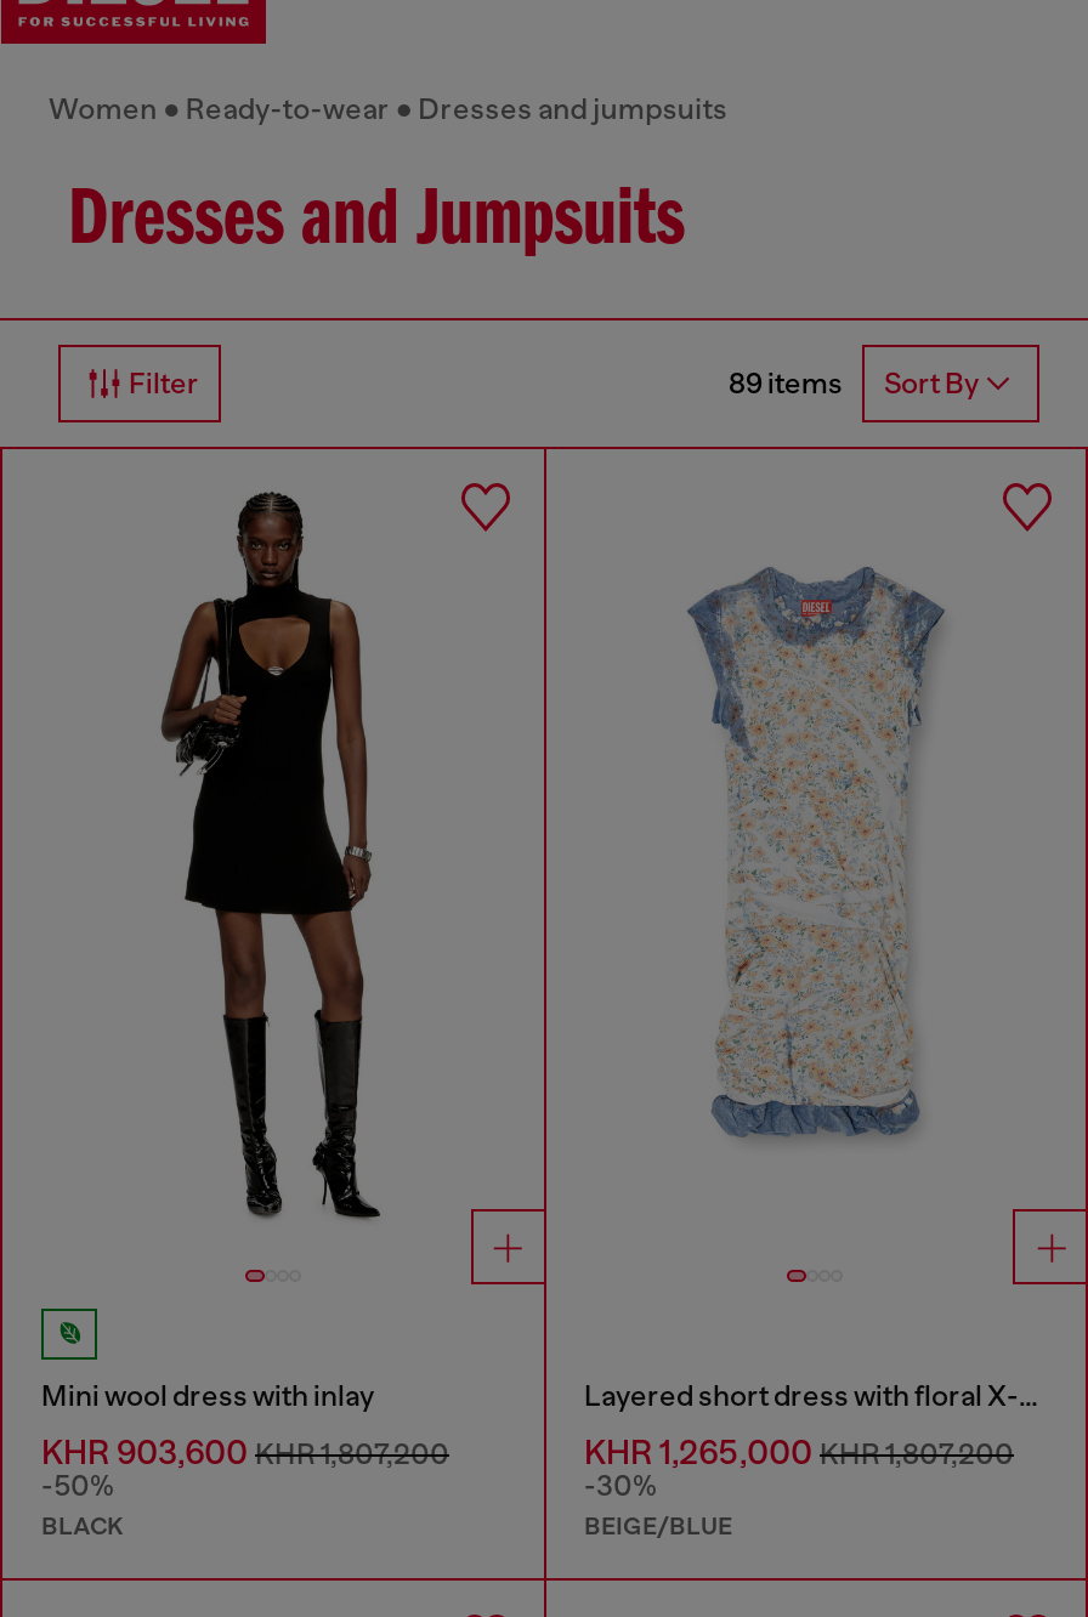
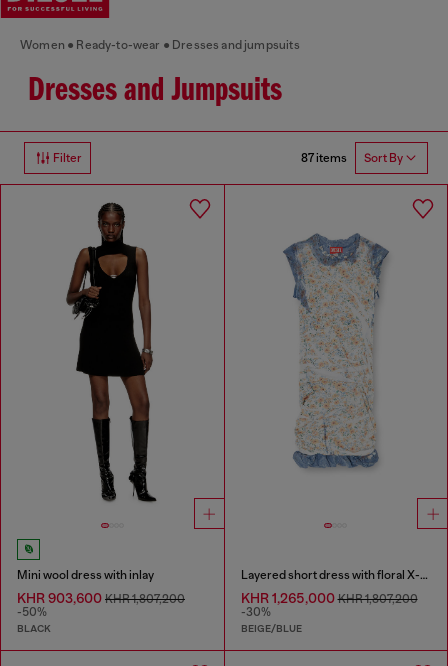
- 89 items Sort By
+ 87 items Sort By
